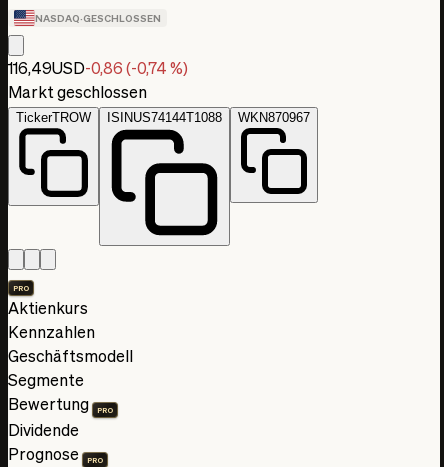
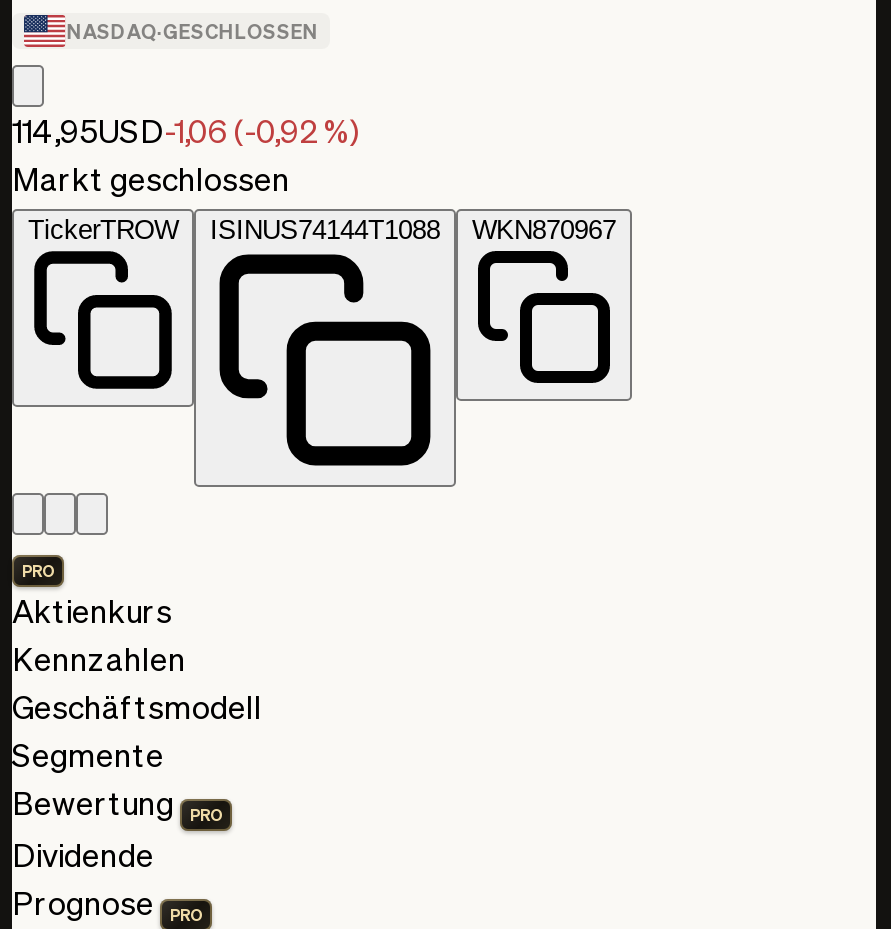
- 116,49USD-0,86 (-0,74 %)
+ 114,95USD-1,06 (-0,92 %)
